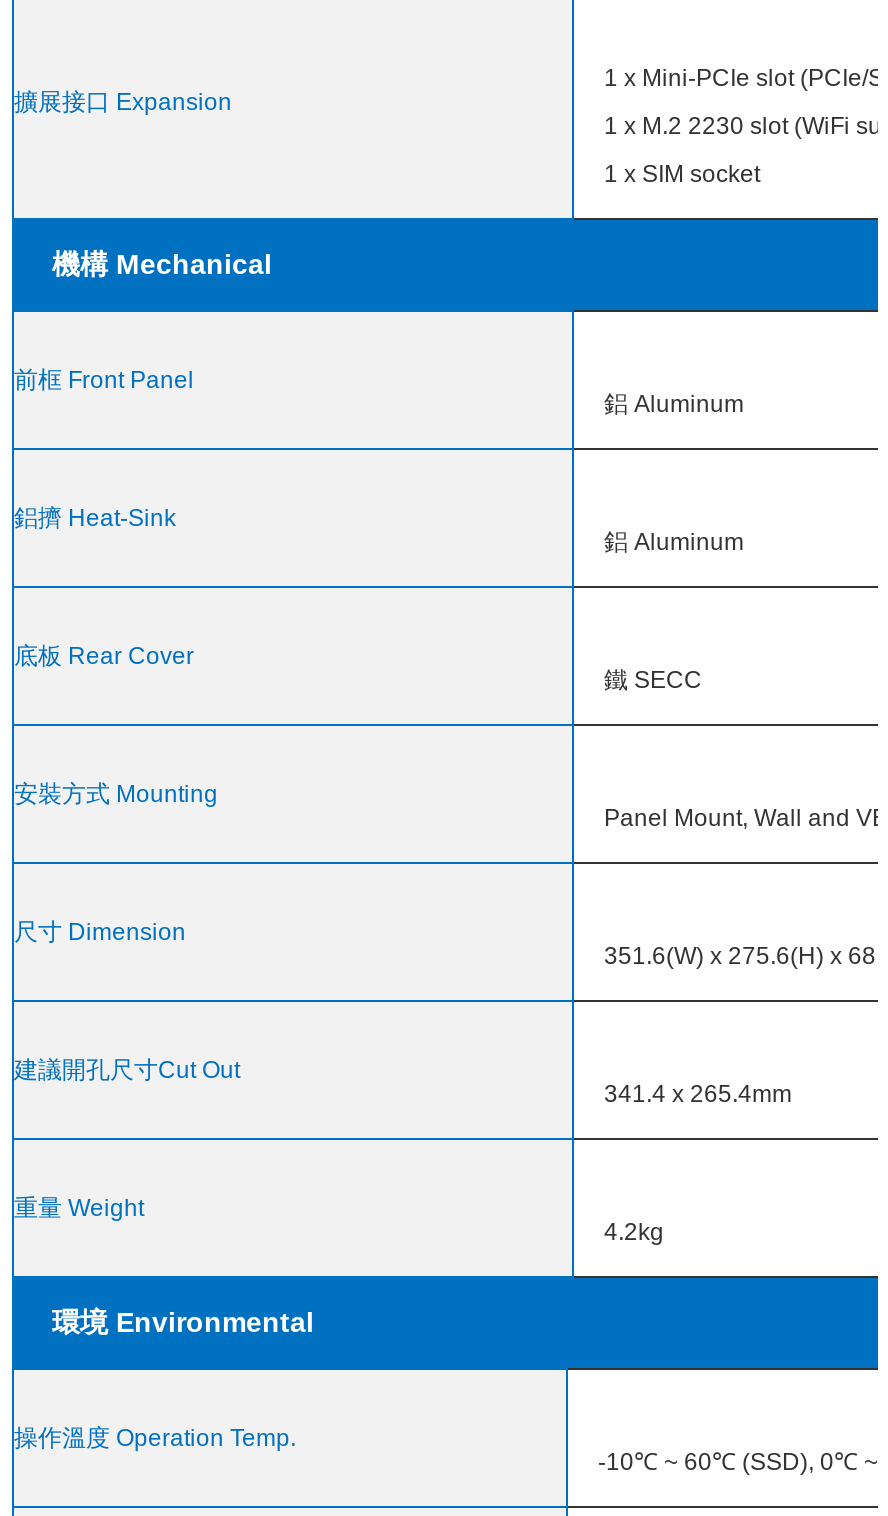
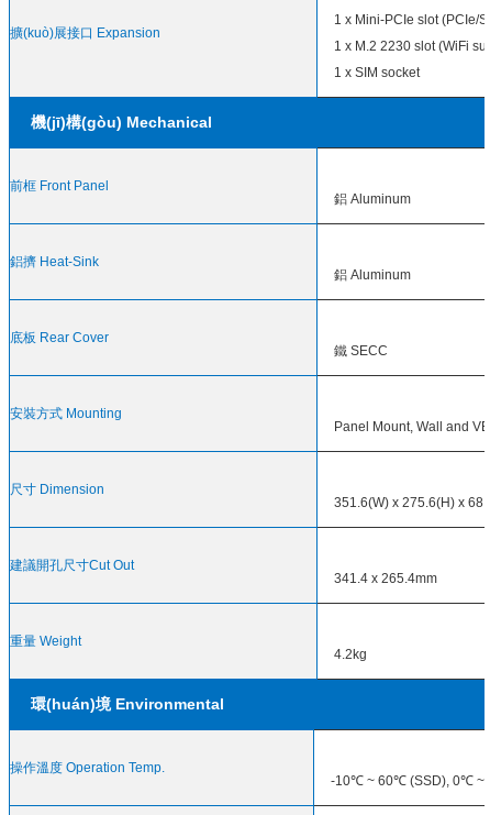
- 擴展接口 Expansion
+ 擴(kuò)展接口 Expansion

- 機構 Mechanical
+ 機(jī)構(gòu) Mechanical

- 環境 Environmental
+ 環(huán)境 Environmental
